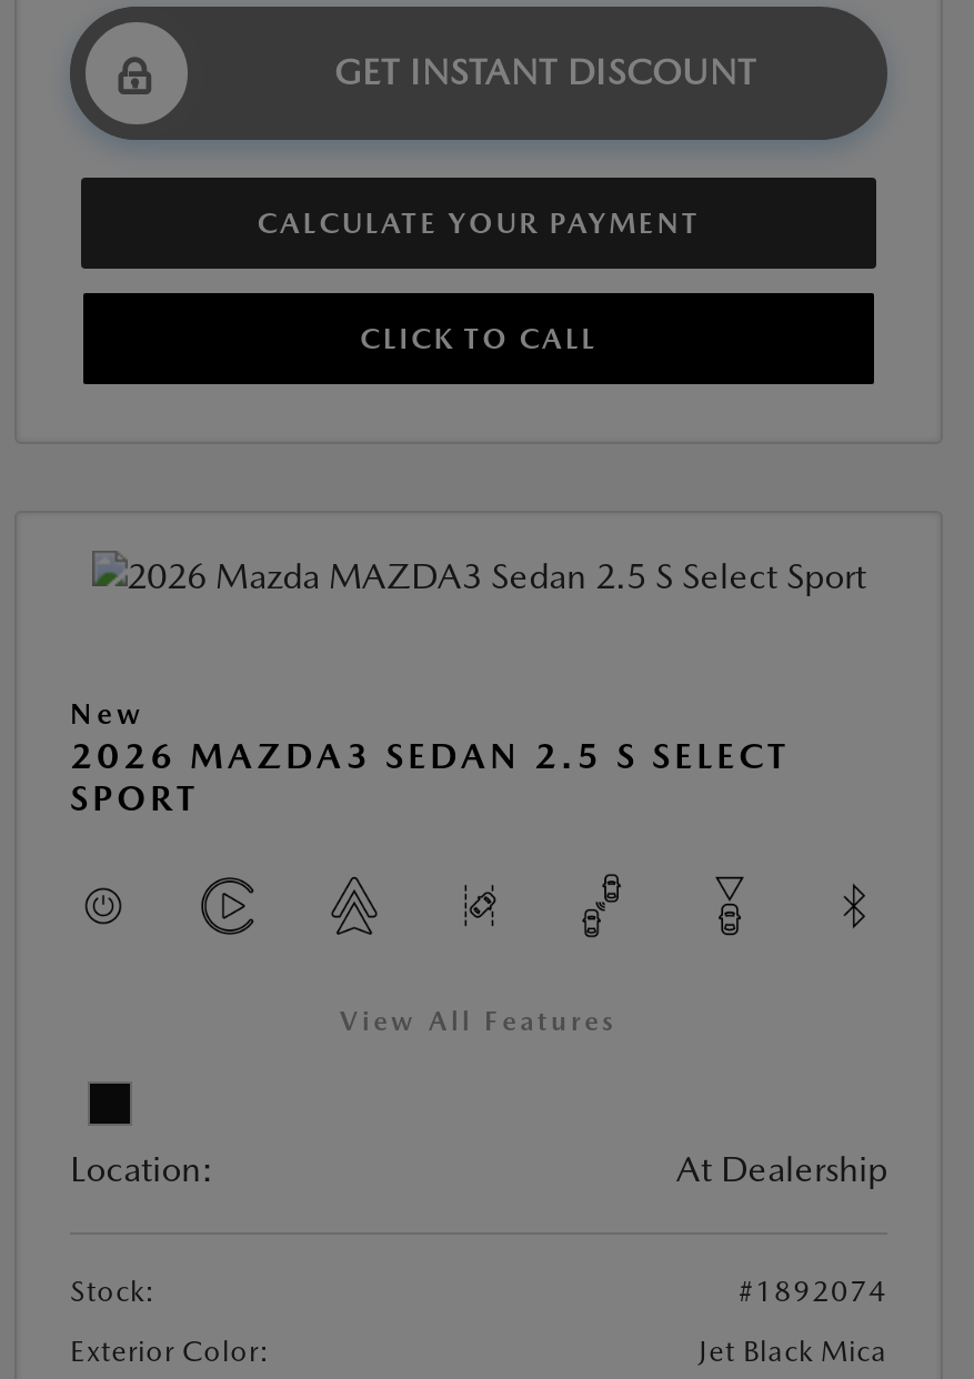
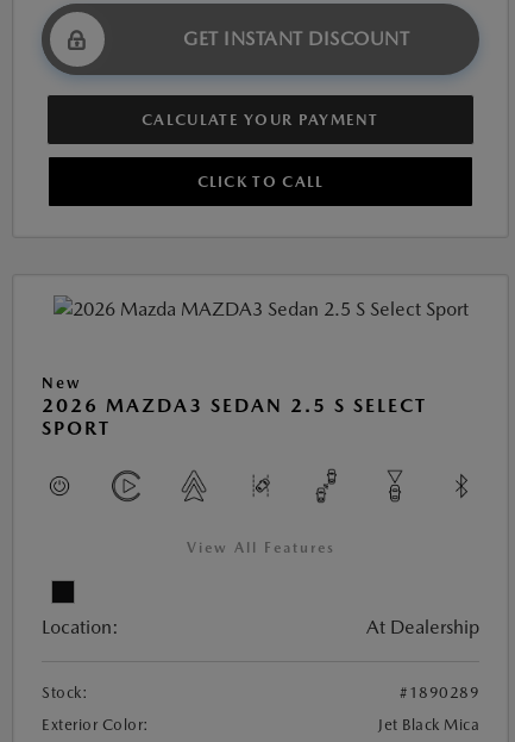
- #1892074
+ #1890289
